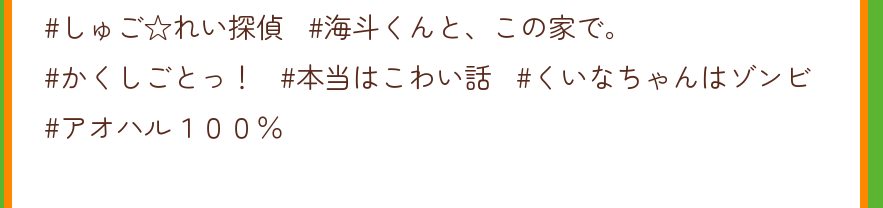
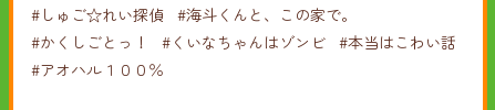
- #かくしごとっ！ #本当はこわい話 #くいなちゃんはゾンビ
+ #かくしごとっ！ #くいなちゃんはゾンビ #本当はこわい話
